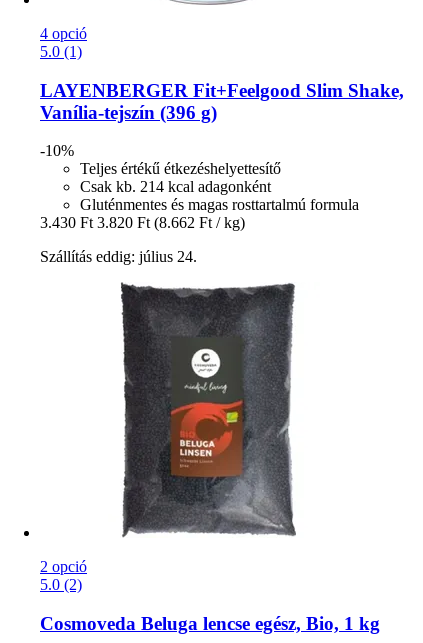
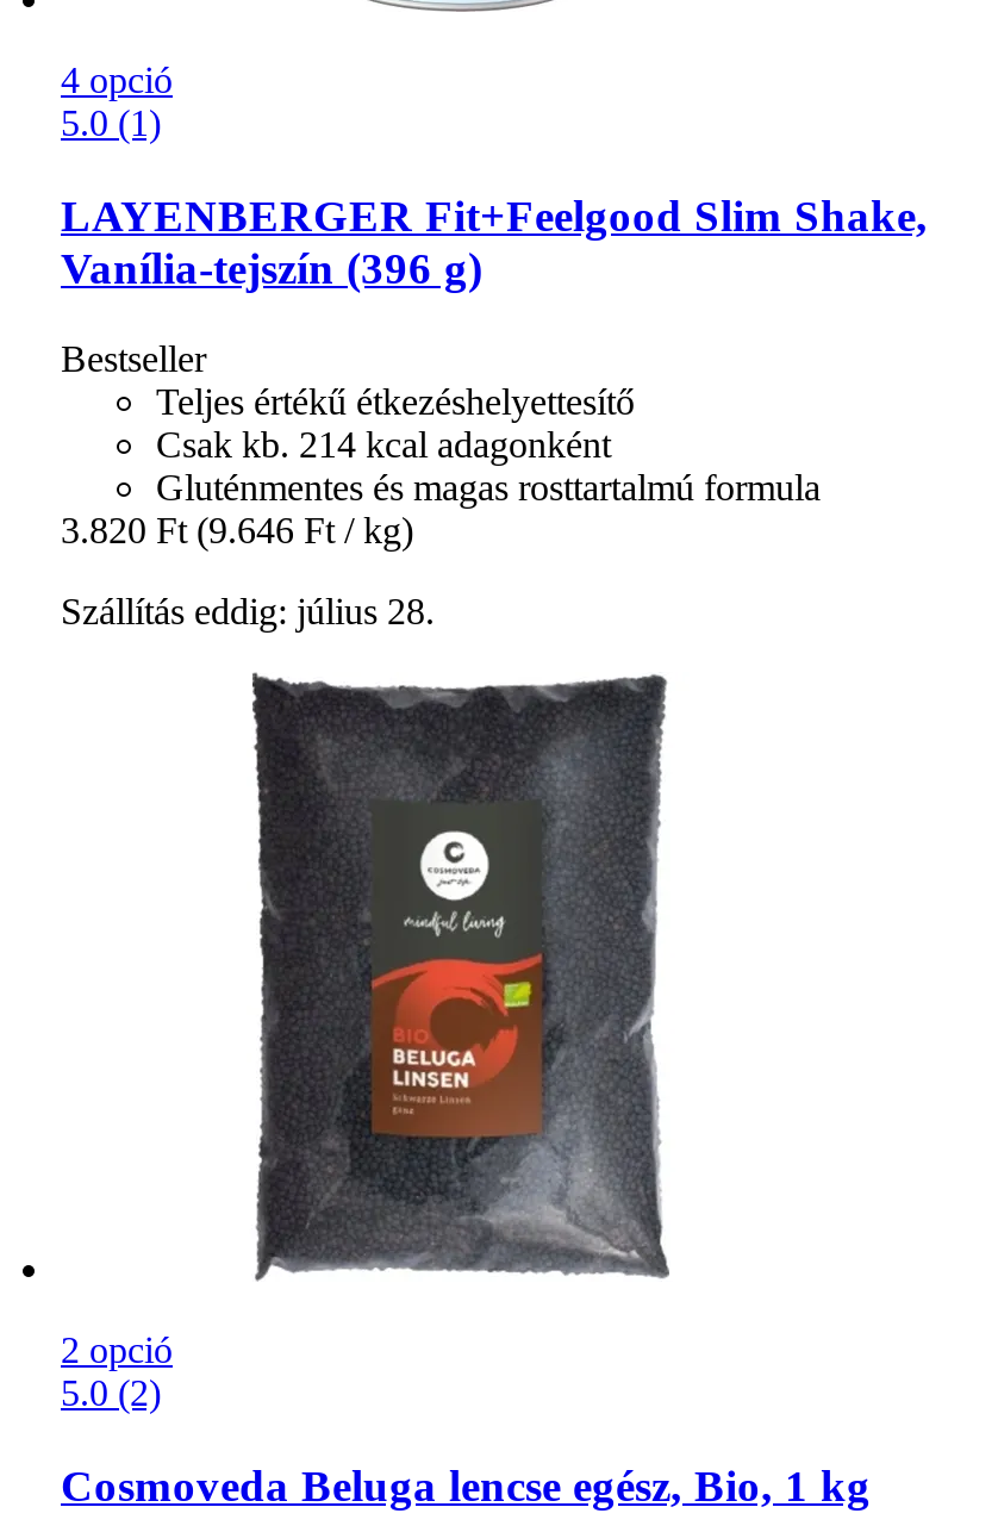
- -10%
+ Bestseller

- 3.430 Ft 3.820 Ft (8.662 Ft / kg)
+ 3.820 Ft (9.646 Ft / kg)

- Szállítás eddig: július 24.
+ Szállítás eddig: július 28.
